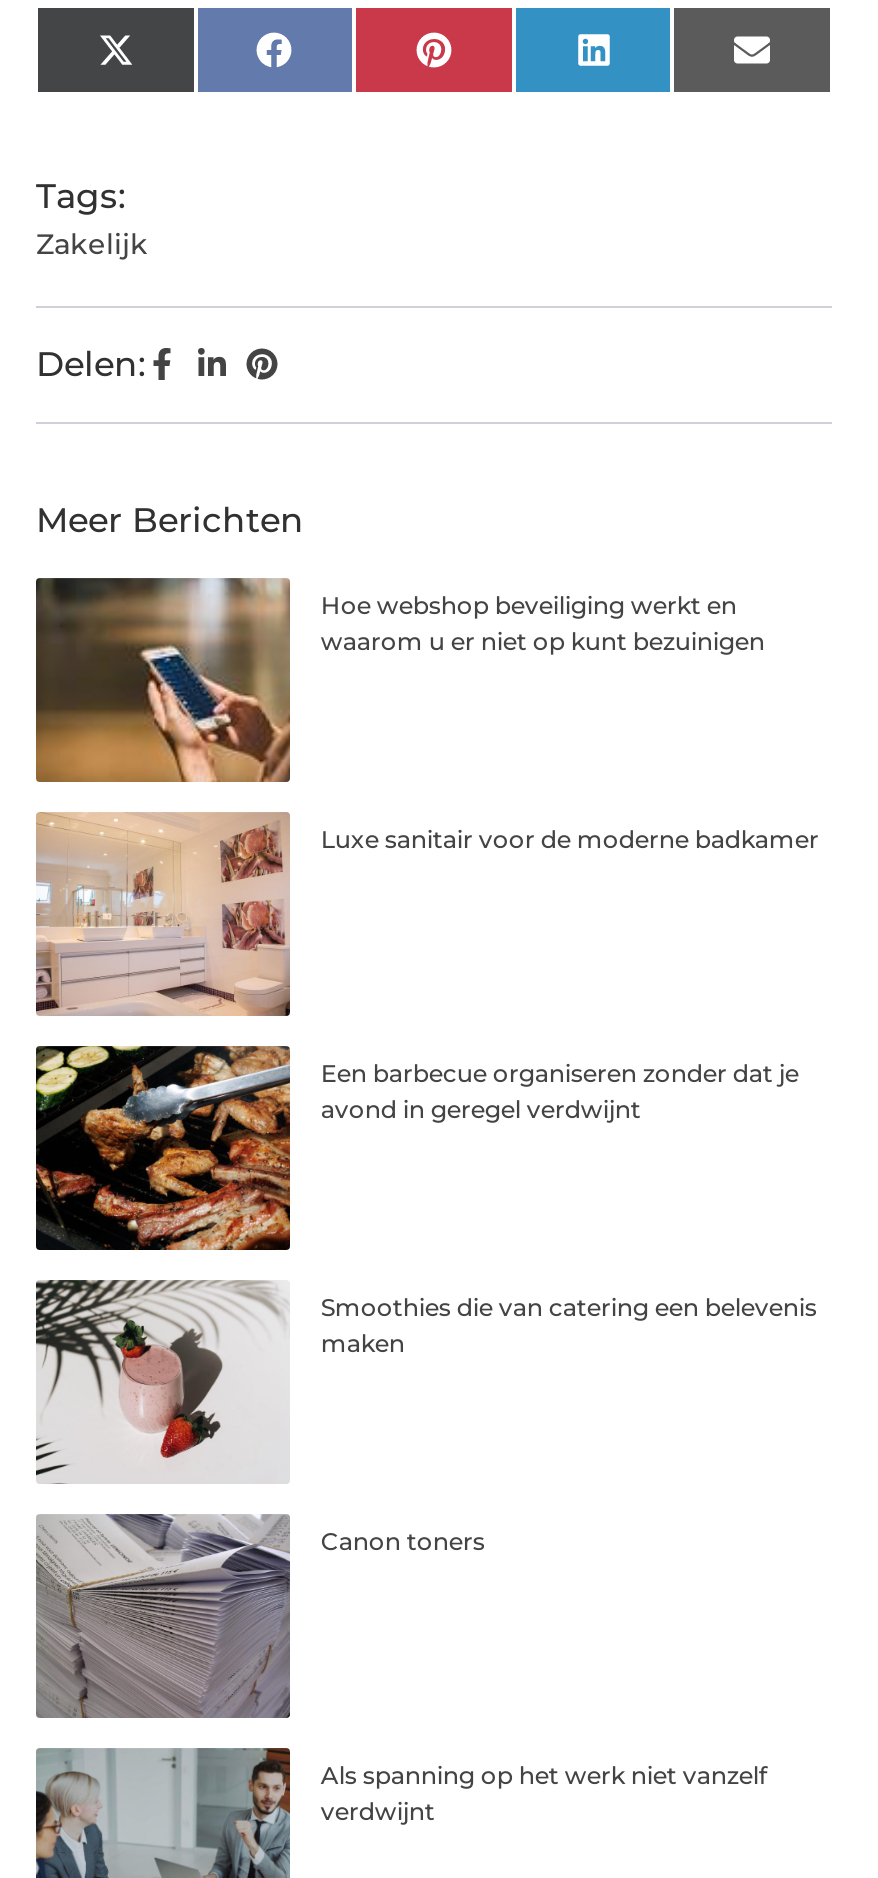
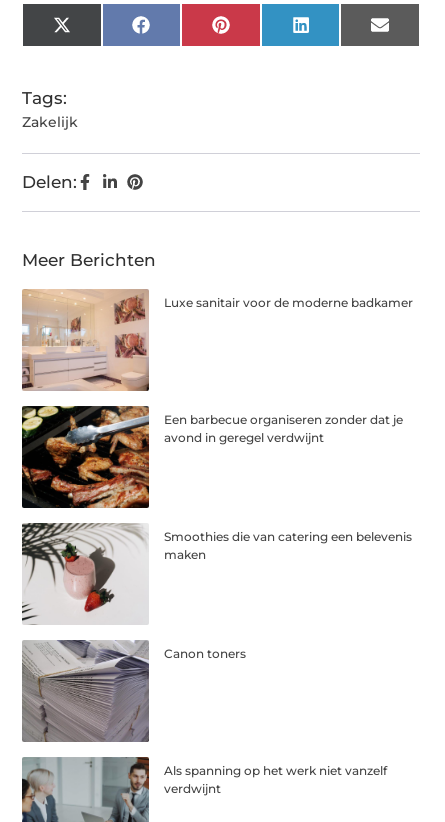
- [image]
- Hoe webshop beveiliging werkt en
- waarom u er niet op kunt bezuinigen
